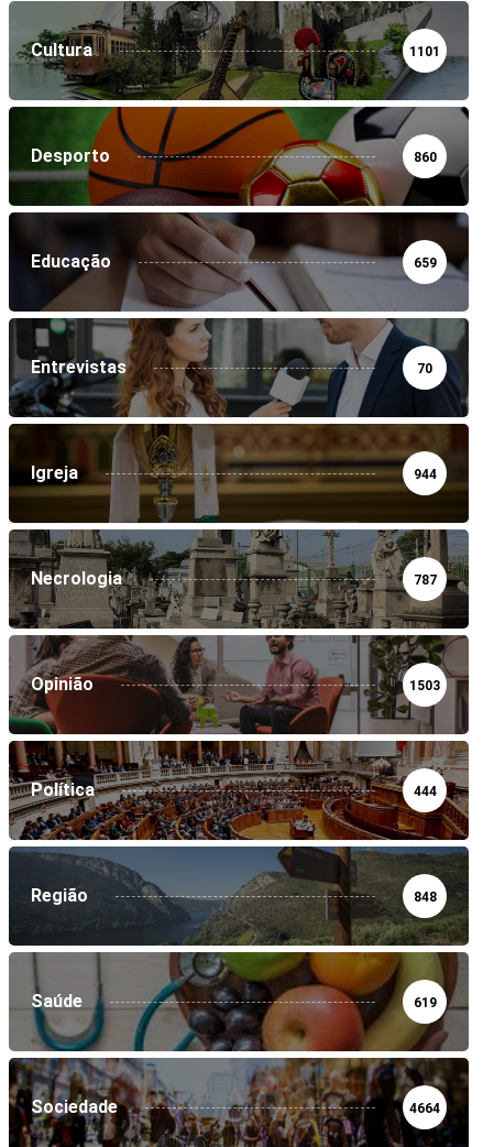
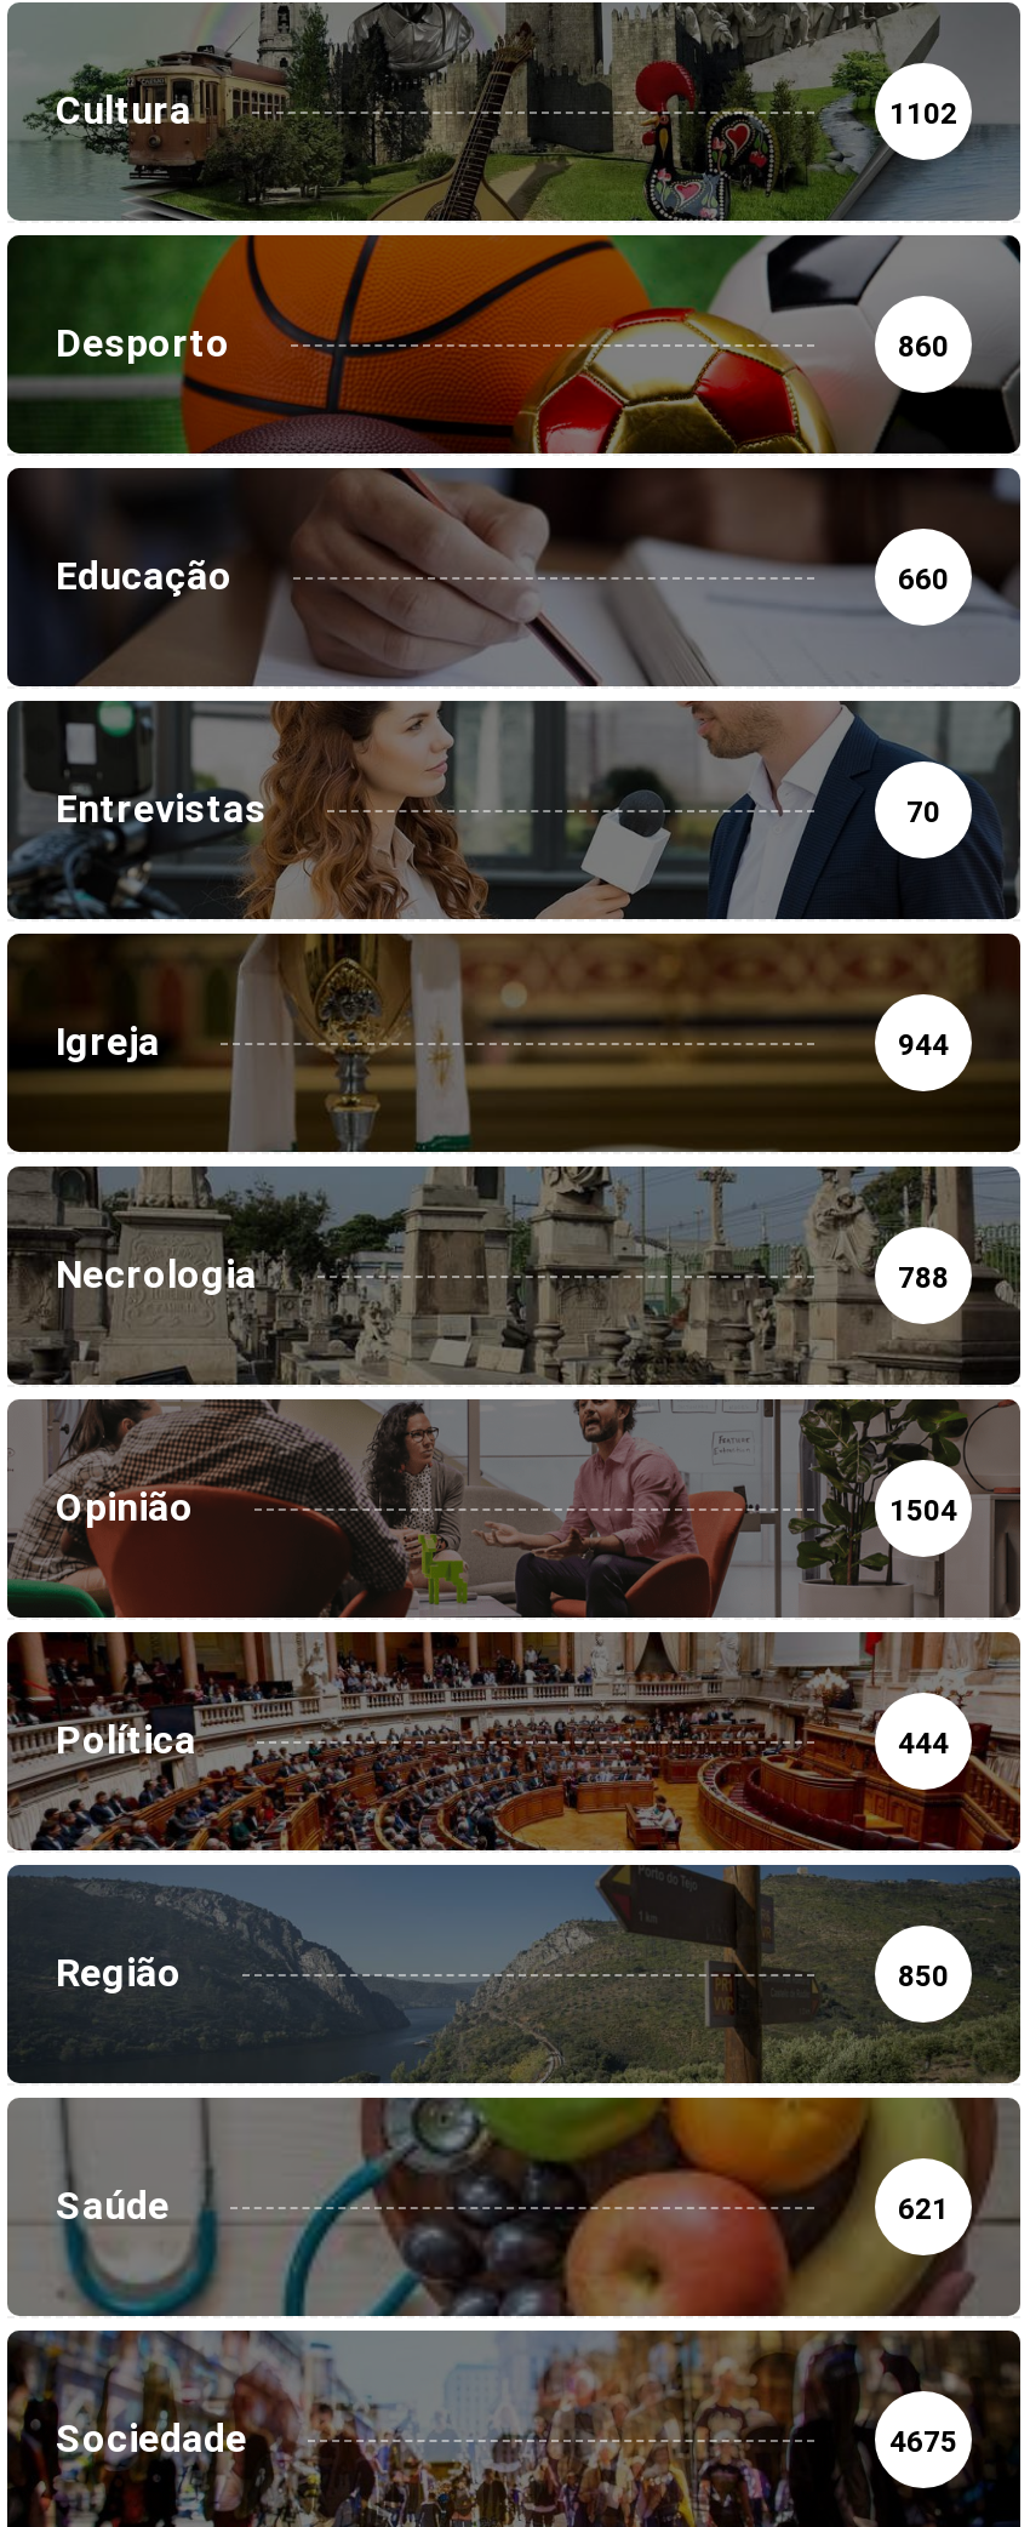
- 1101
+ 1102

- 659
+ 660

- 787
+ 788

- 1503
+ 1504

- 848
+ 850

- 619
+ 621

- 4664
+ 4675
